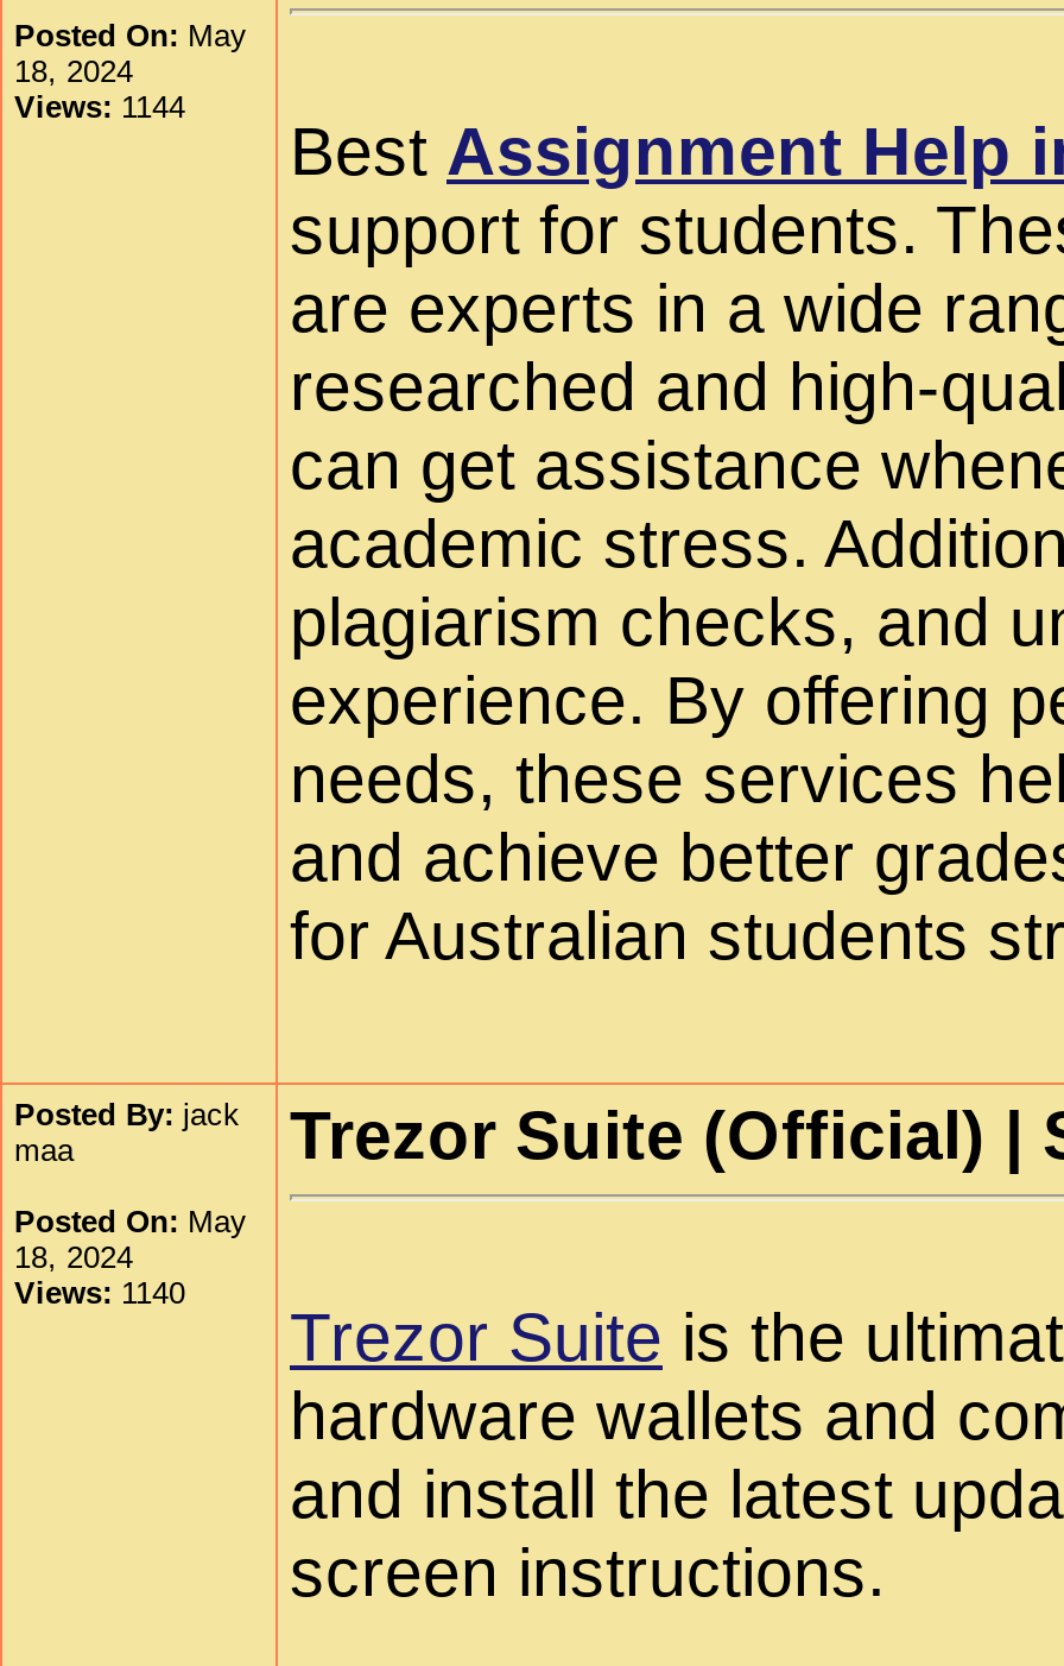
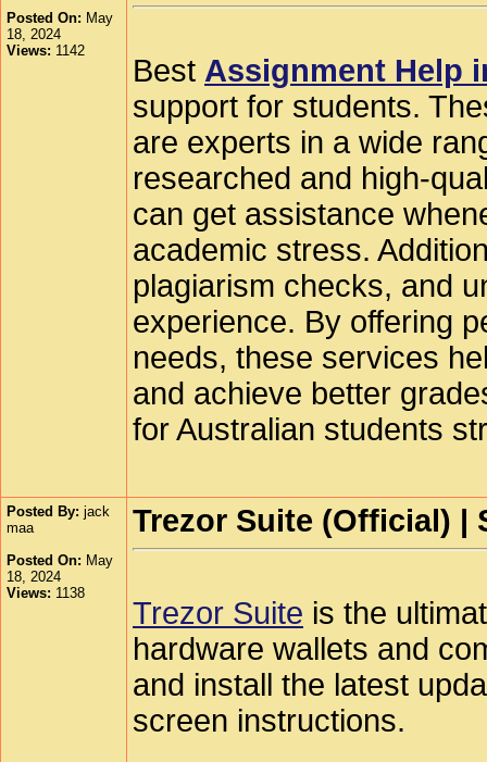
- Views: 1144
+ Views: 1142

- Views: 1140
+ Views: 1138
